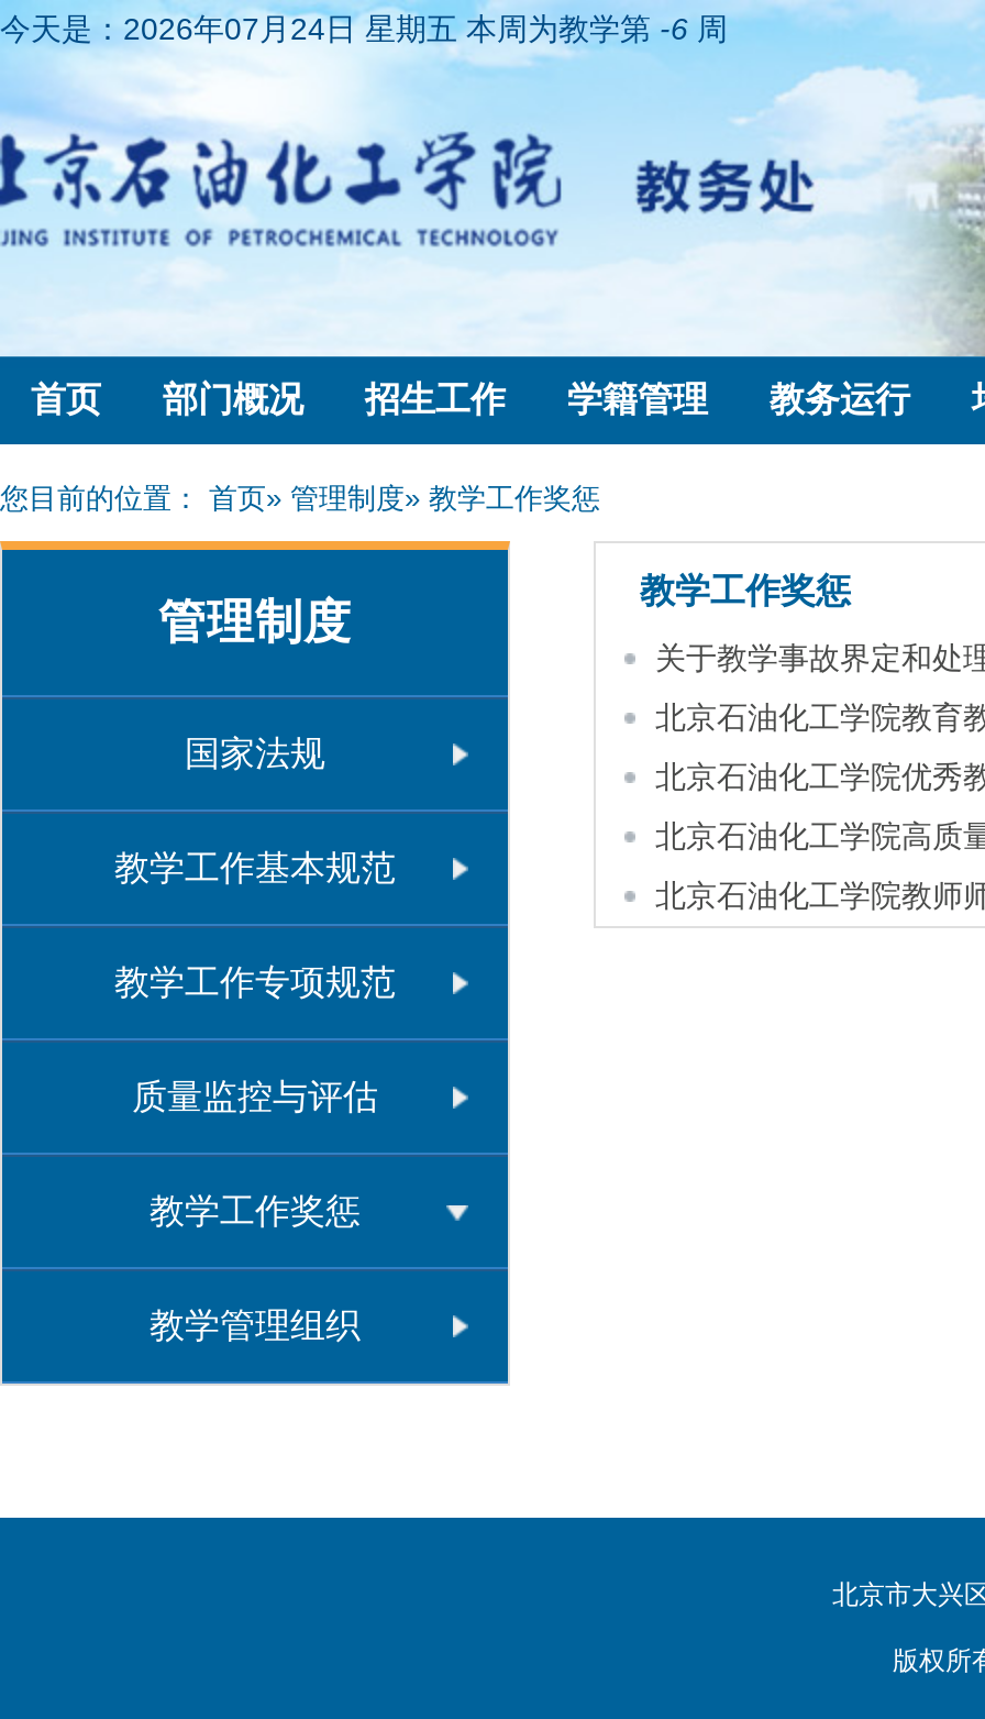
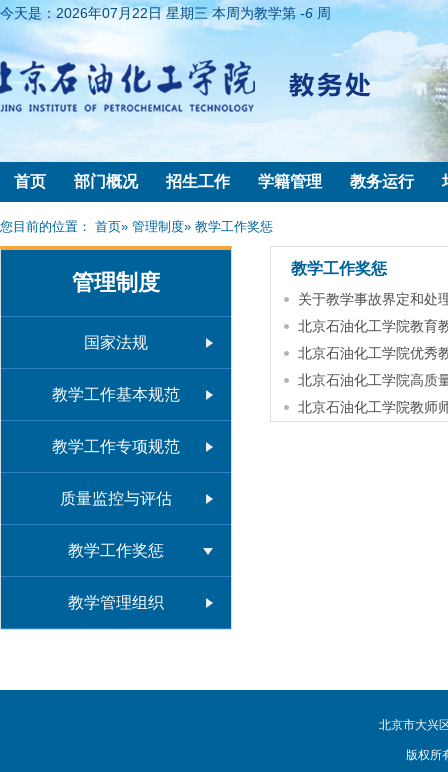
- 今天是：2026年07月24日 星期五 本周为教学第-6周
+ 今天是：2026年07月22日 星期三 本周为教学第-6周
